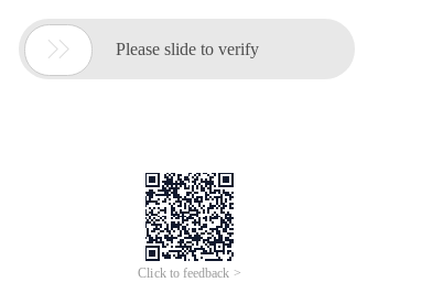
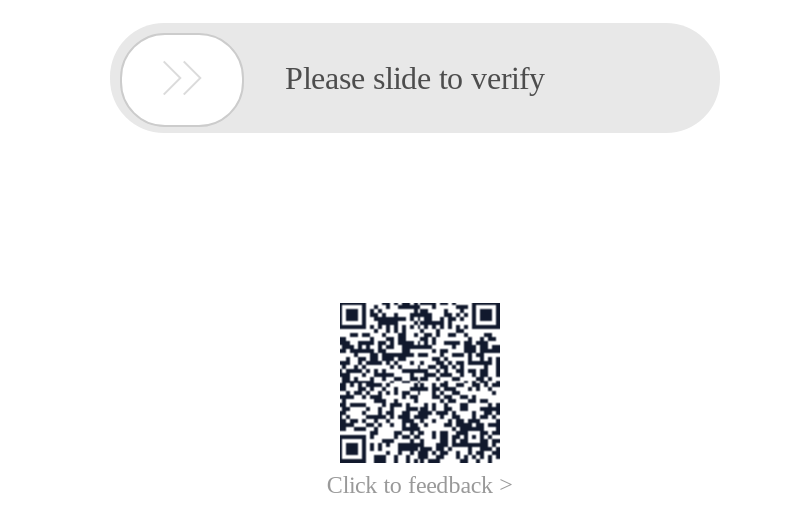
- [image]
+ [image]
